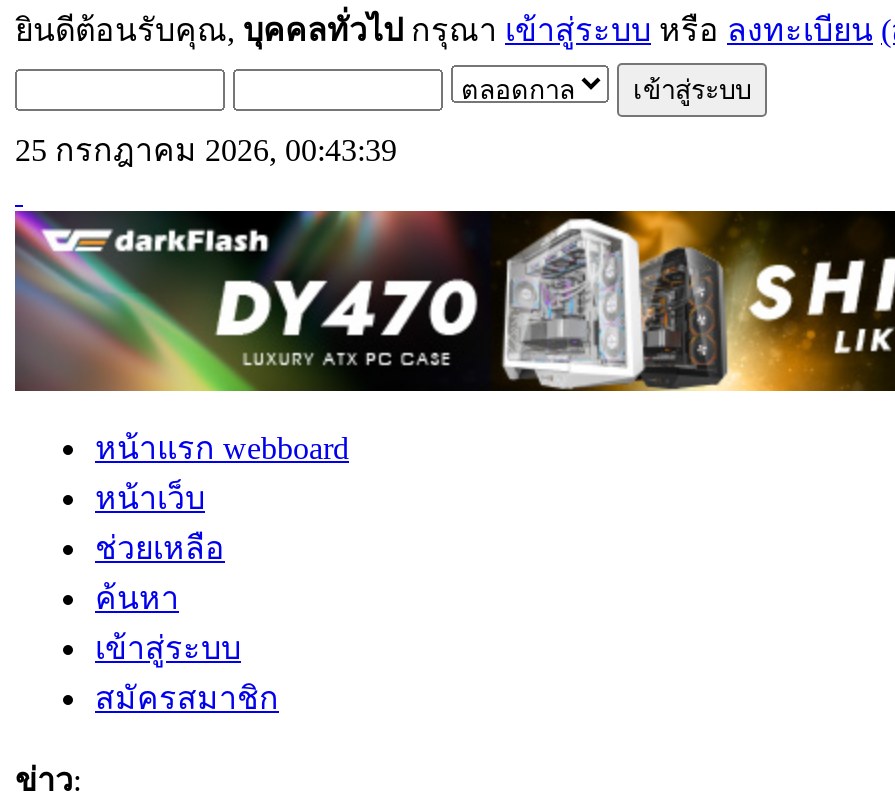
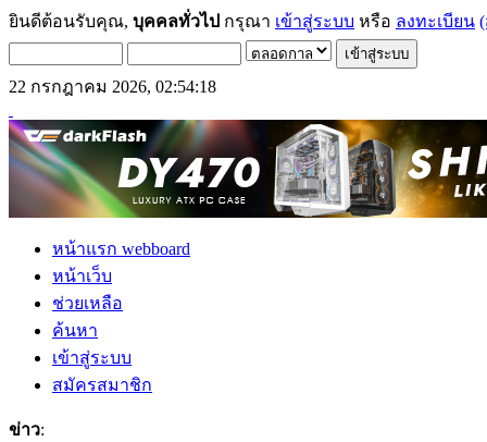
- 25 กรกฎาคม 2026, 00:43:39
+ 22 กรกฎาคม 2026, 02:54:18
